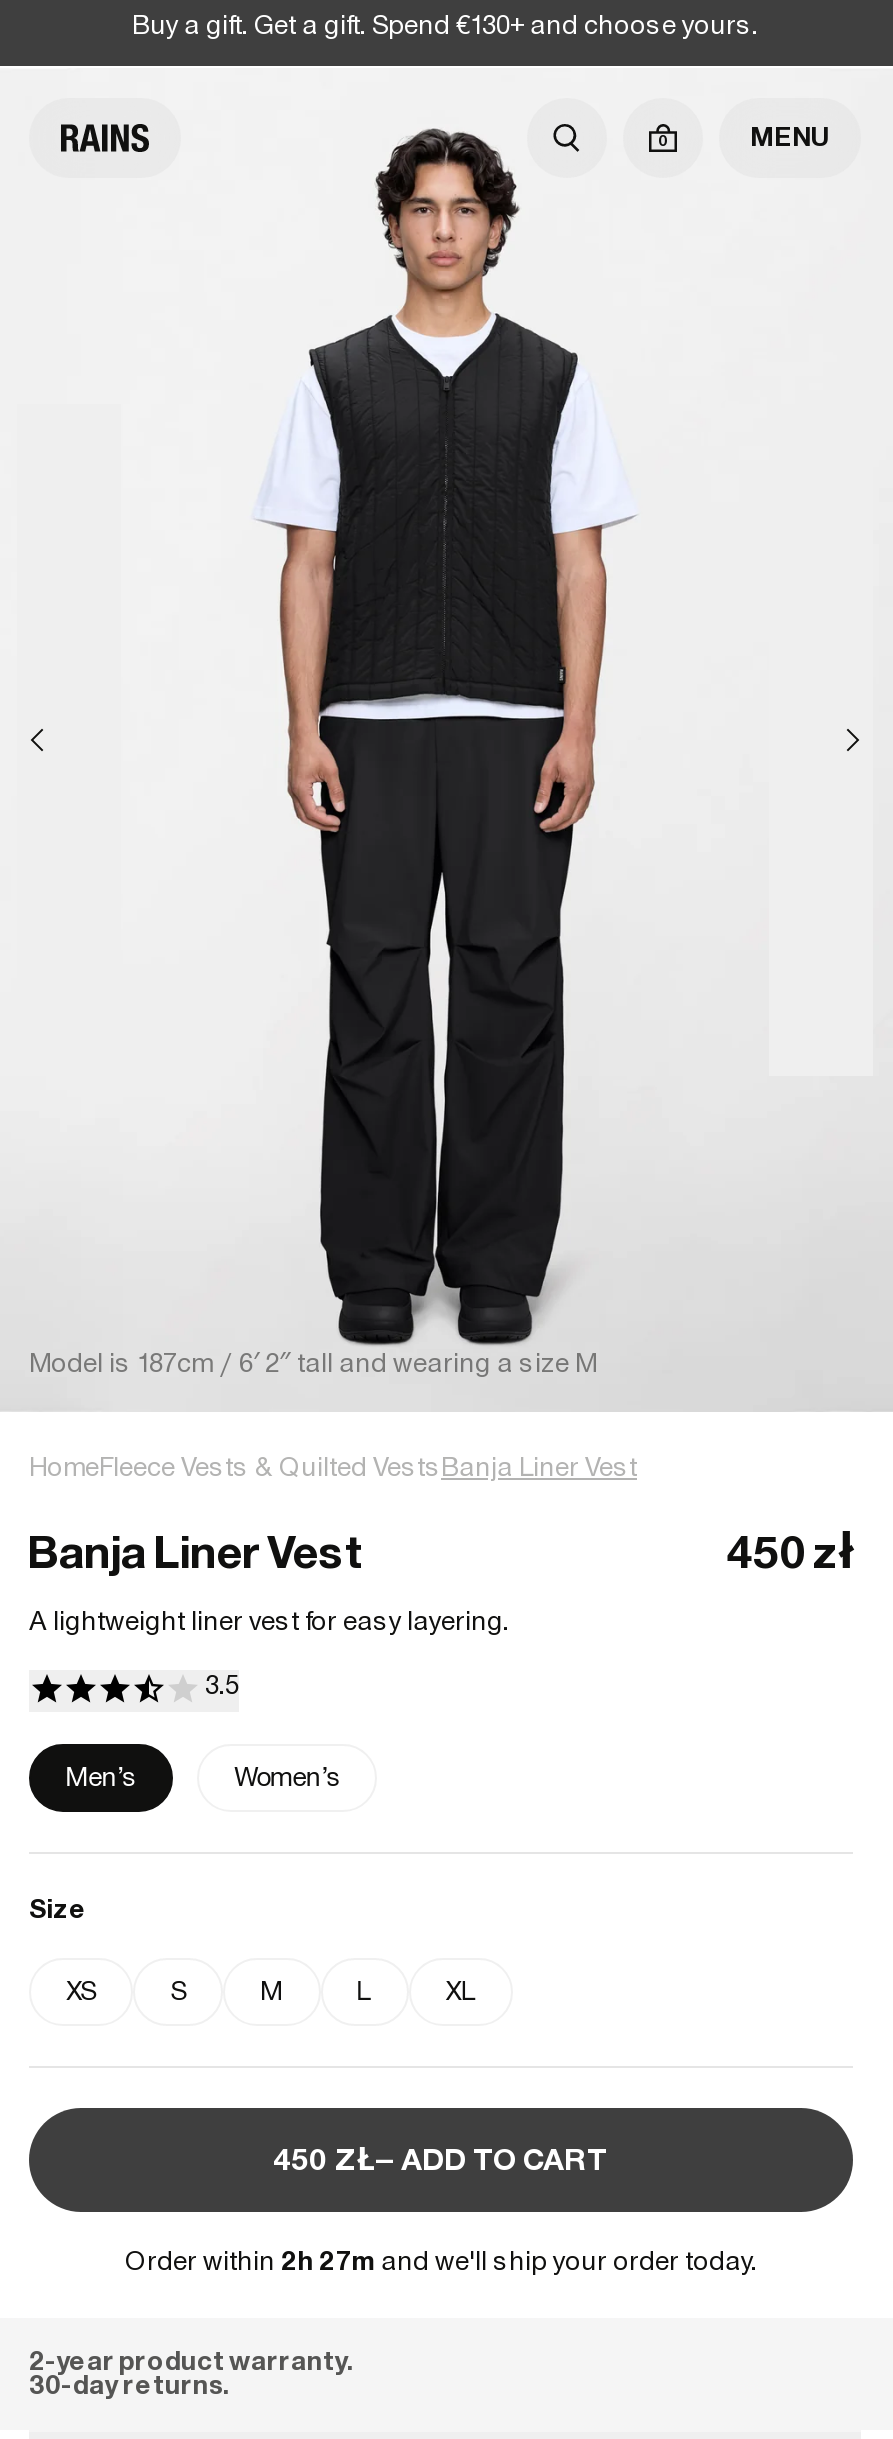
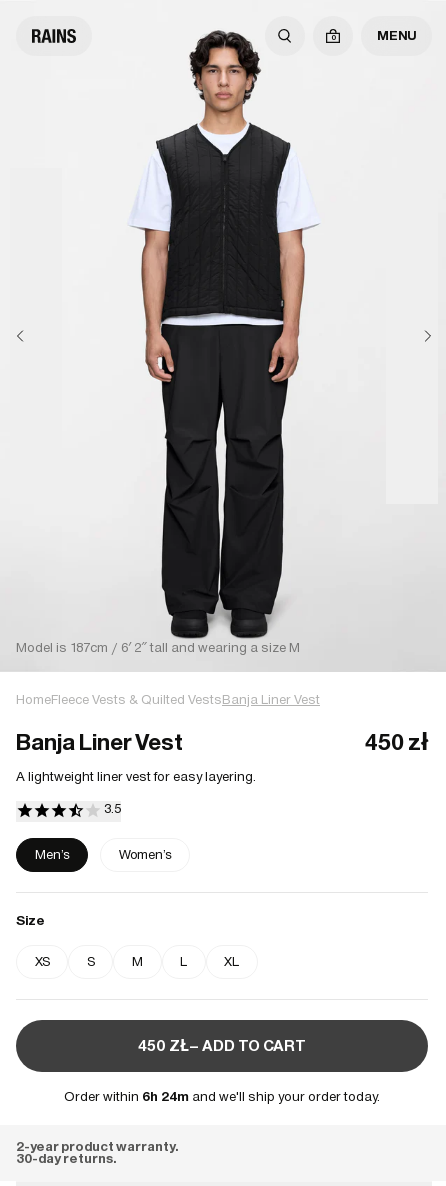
- Buy a gift. Get a gift. Spend €130+ and choose yours.

- Order within 2h 27m and we'll ship your order today.
+ Order within 6h 24m and we'll ship your order today.
